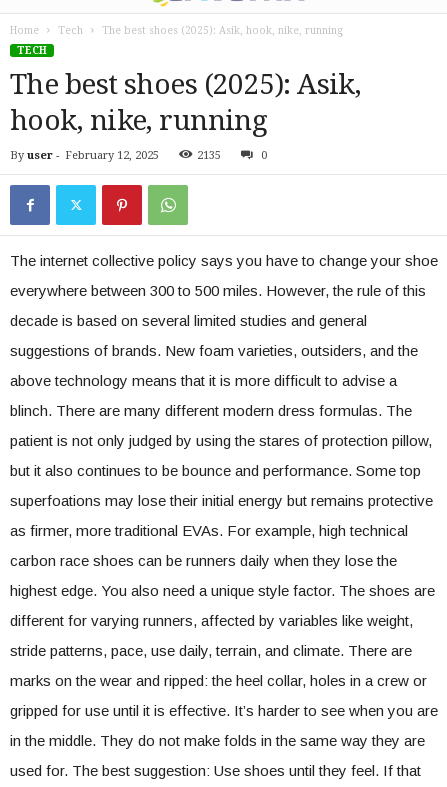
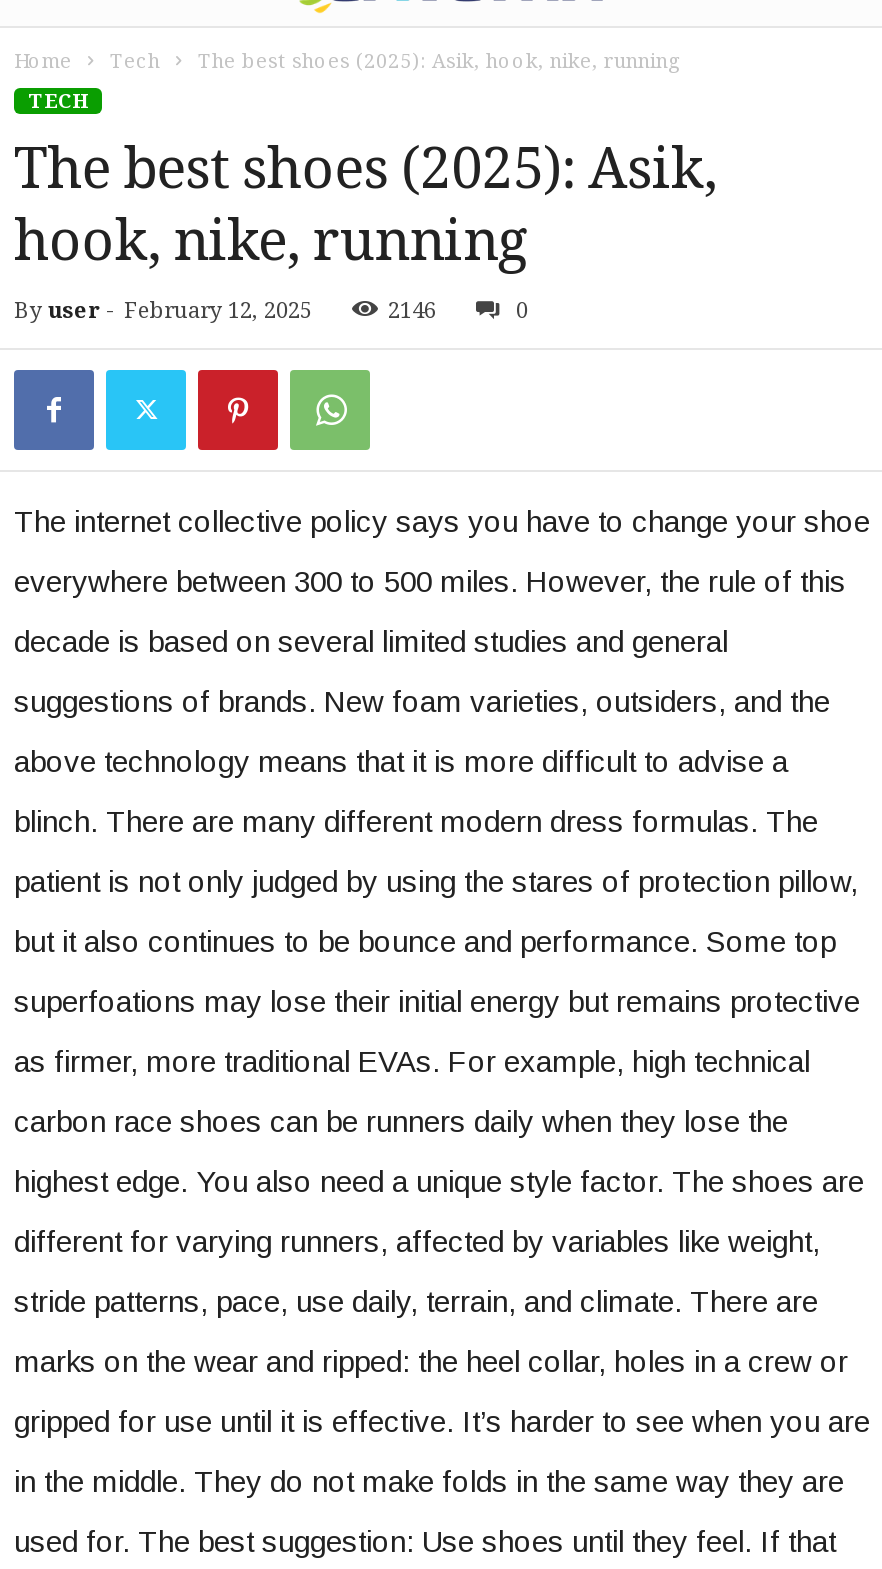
- 2135
+ 2146
